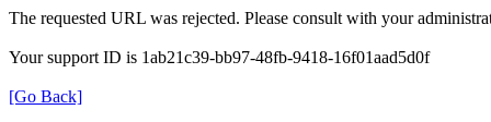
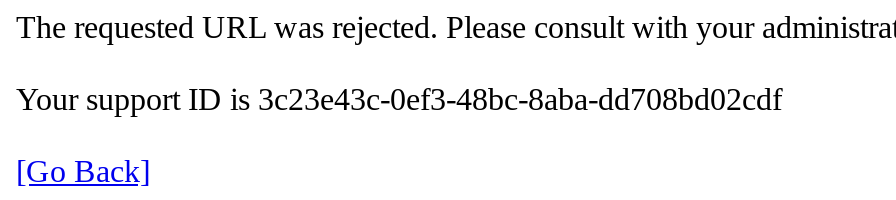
- Your support ID is 1ab21c39-bb97-48fb-9418-16f01aad5d0f
+ Your support ID is 3c23e43c-0ef3-48bc-8aba-dd708bd02cdf
